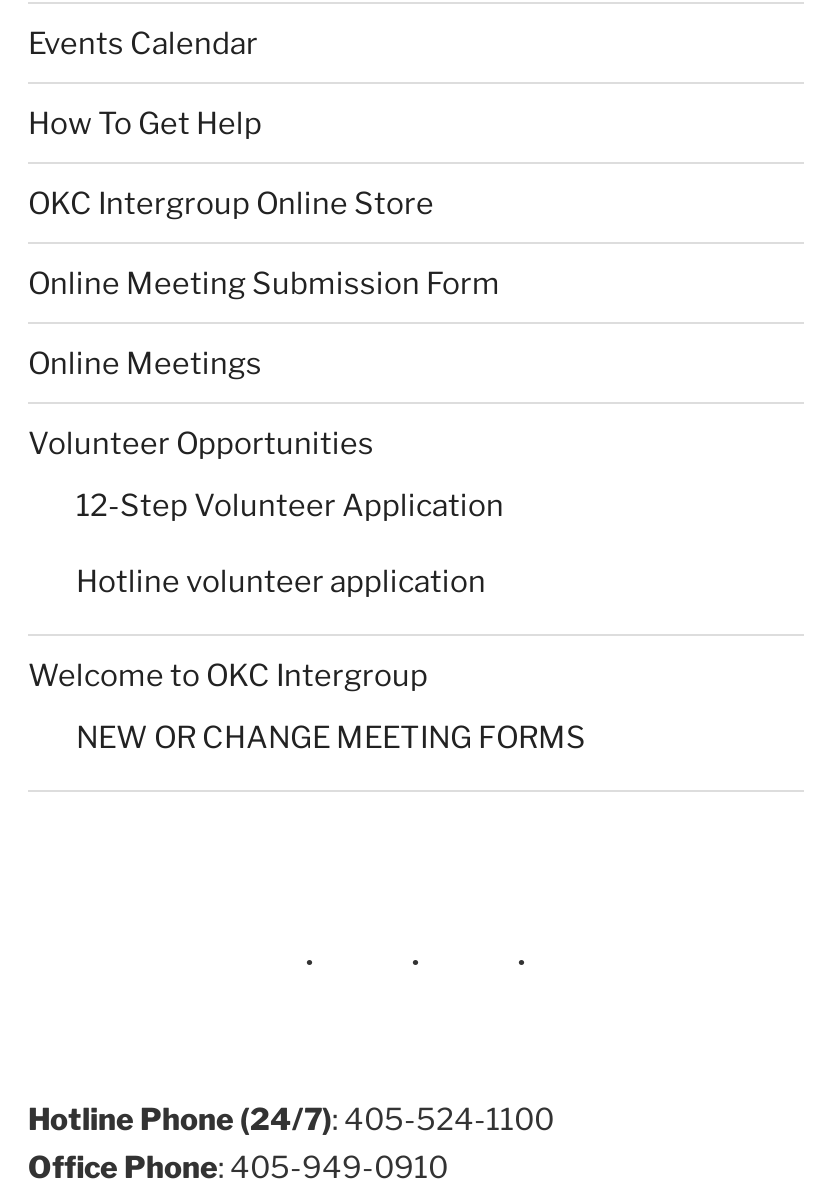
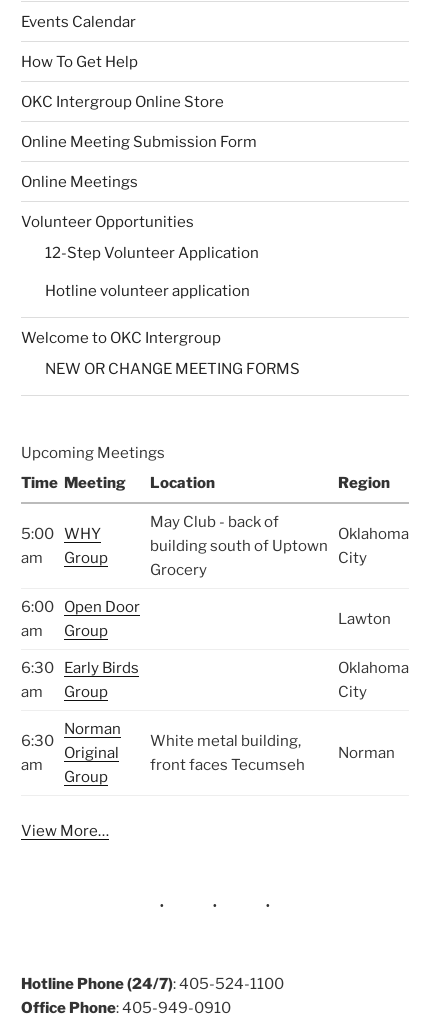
+ Upcoming Meetings
+ Time Meeting
+ Location
+ Region
+ 5:00
+ am

+ Oklahoma
+ City
+ 6:00
+ am

+ Lawton
+ 6:30
+ am

+ Oklahoma
+ City
+ 6:30
+ am

+ View More…

+ WHY
+ Group

+ Open Door
+ Group

+ Early Birds
+ Group

+ Norman
+ Original
+ Group

+ May Club - back of
+ building south of Uptown
+ Grocery

+ White metal building,
+ front faces Tecumseh

+ Norman
